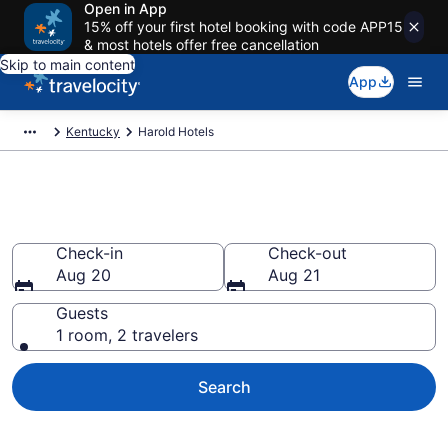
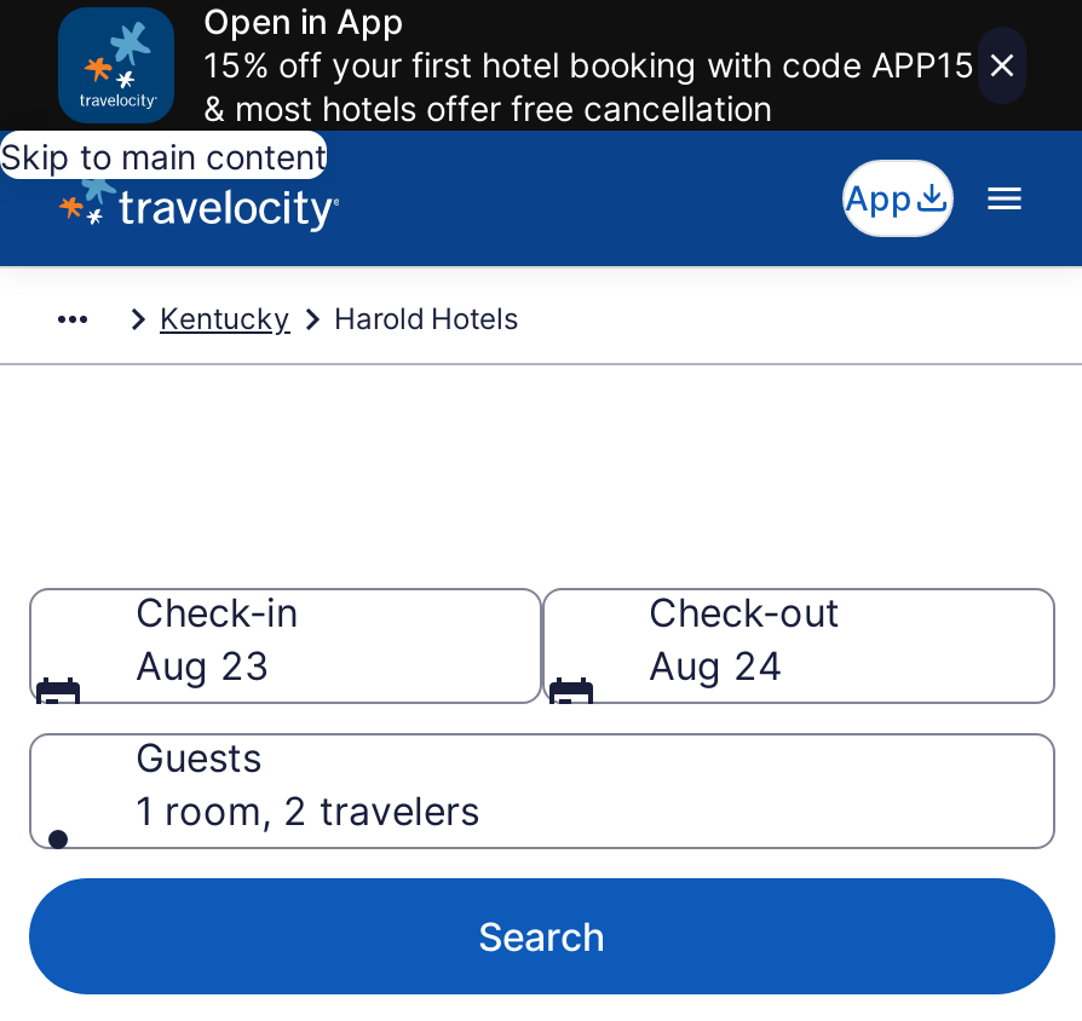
- Aug 20
+ Aug 23

- Aug 21
+ Aug 24
